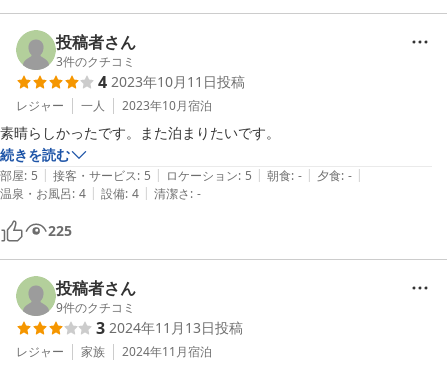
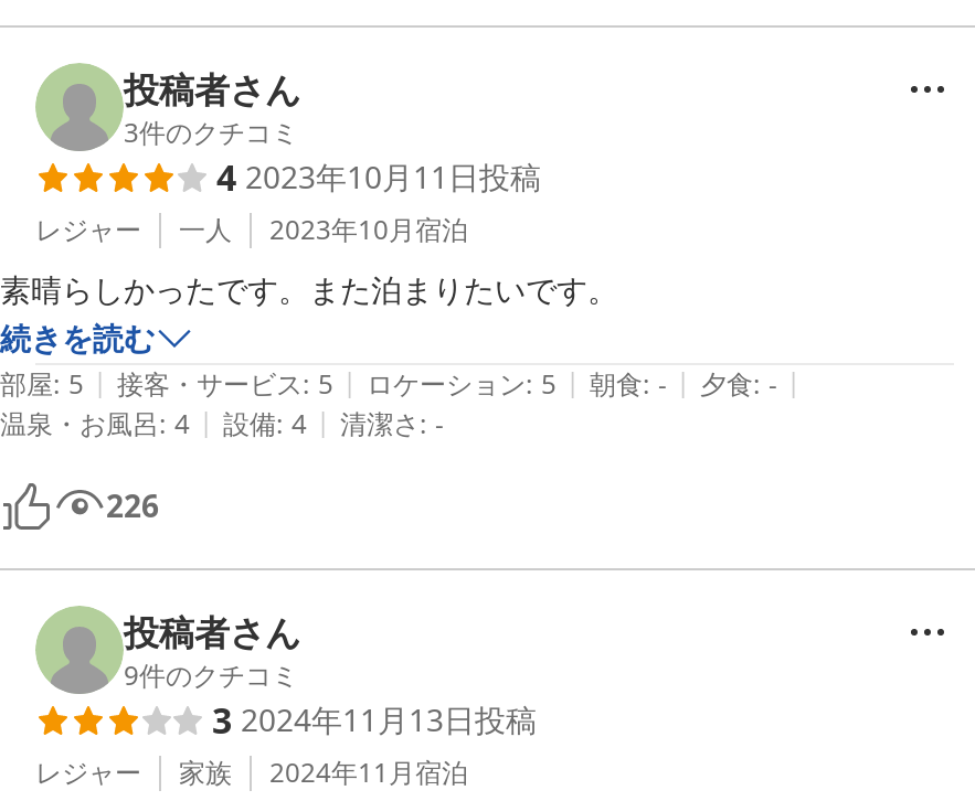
- 225
+ 226
